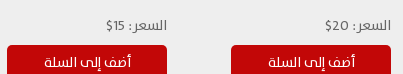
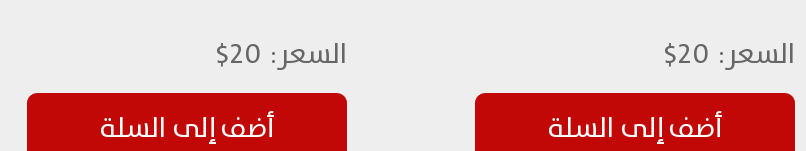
- السعر: 15$
+ السعر: 20$
